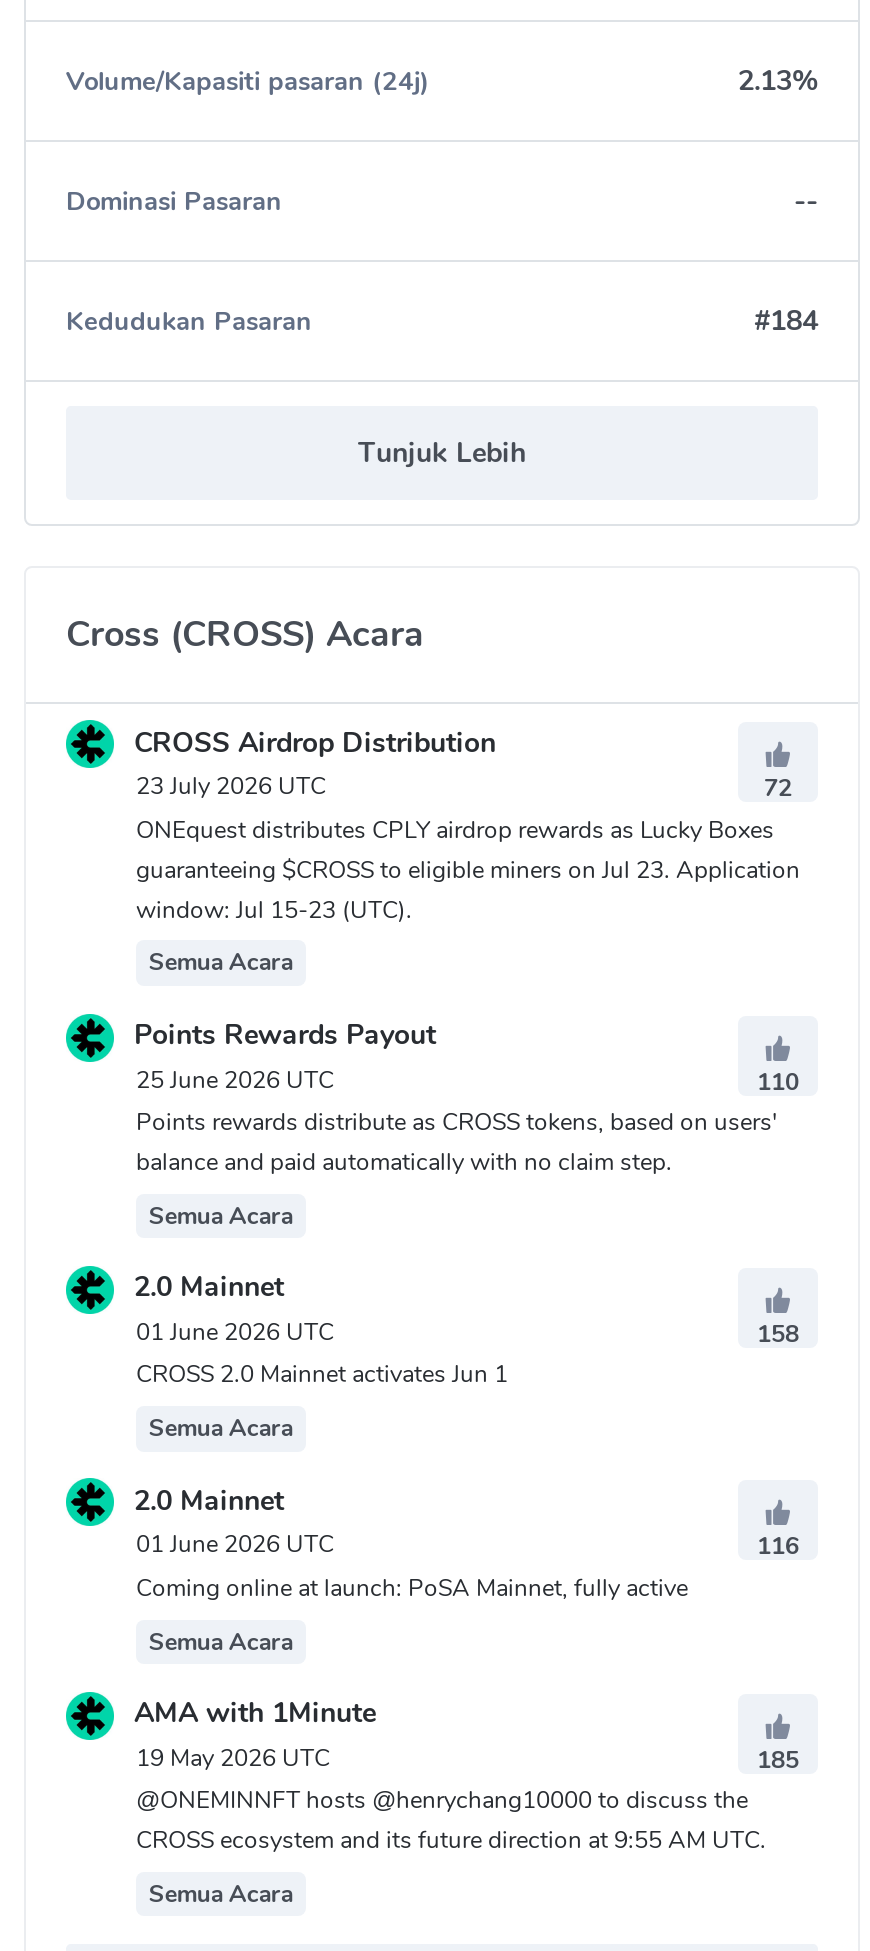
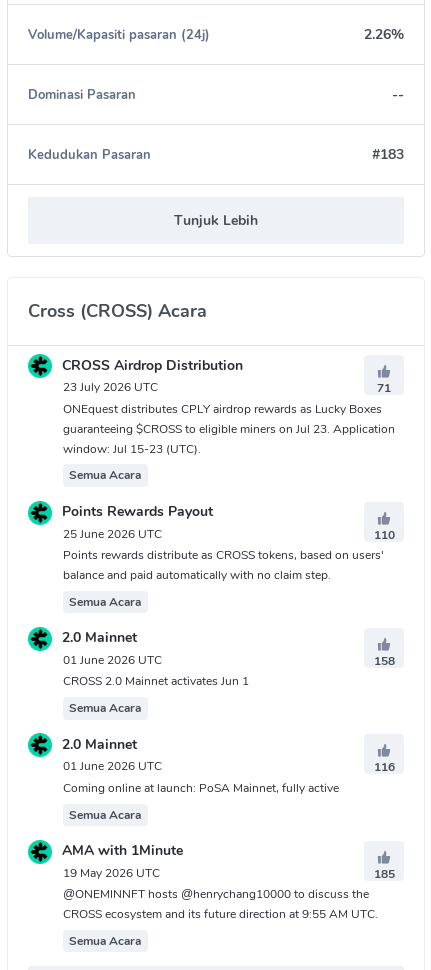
- 2.13%
+ 2.26%

- #184
+ #183

- 72
+ 71
